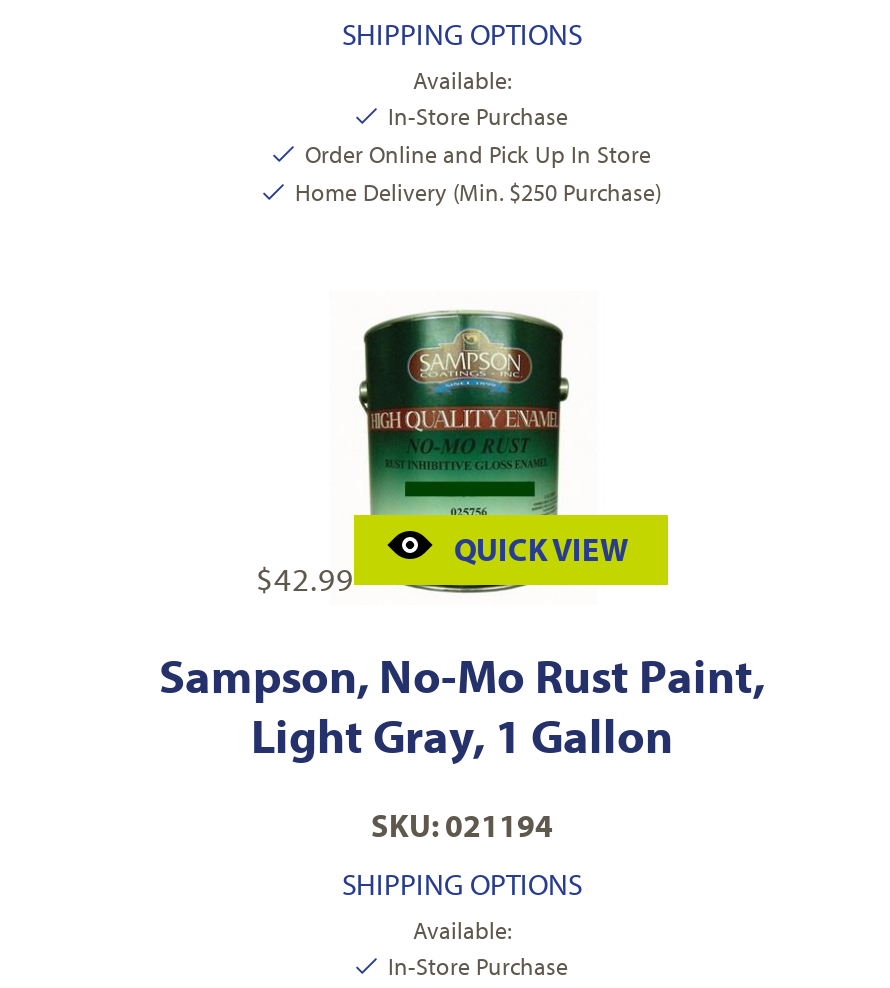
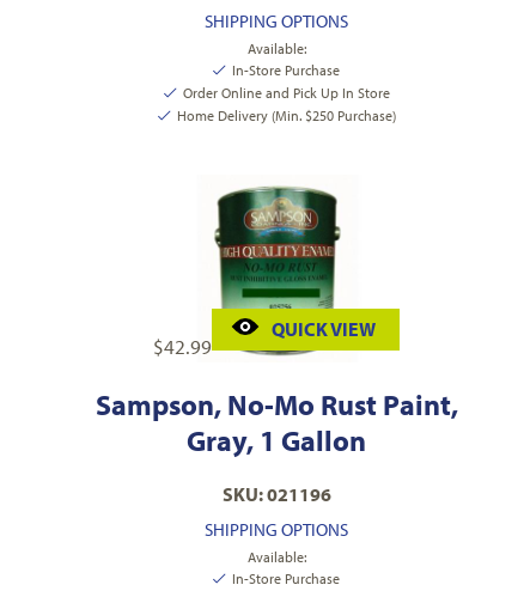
- Light Gray, 1 Gallon
+ Gray, 1 Gallon

- SKU: 021194
+ SKU: 021196
